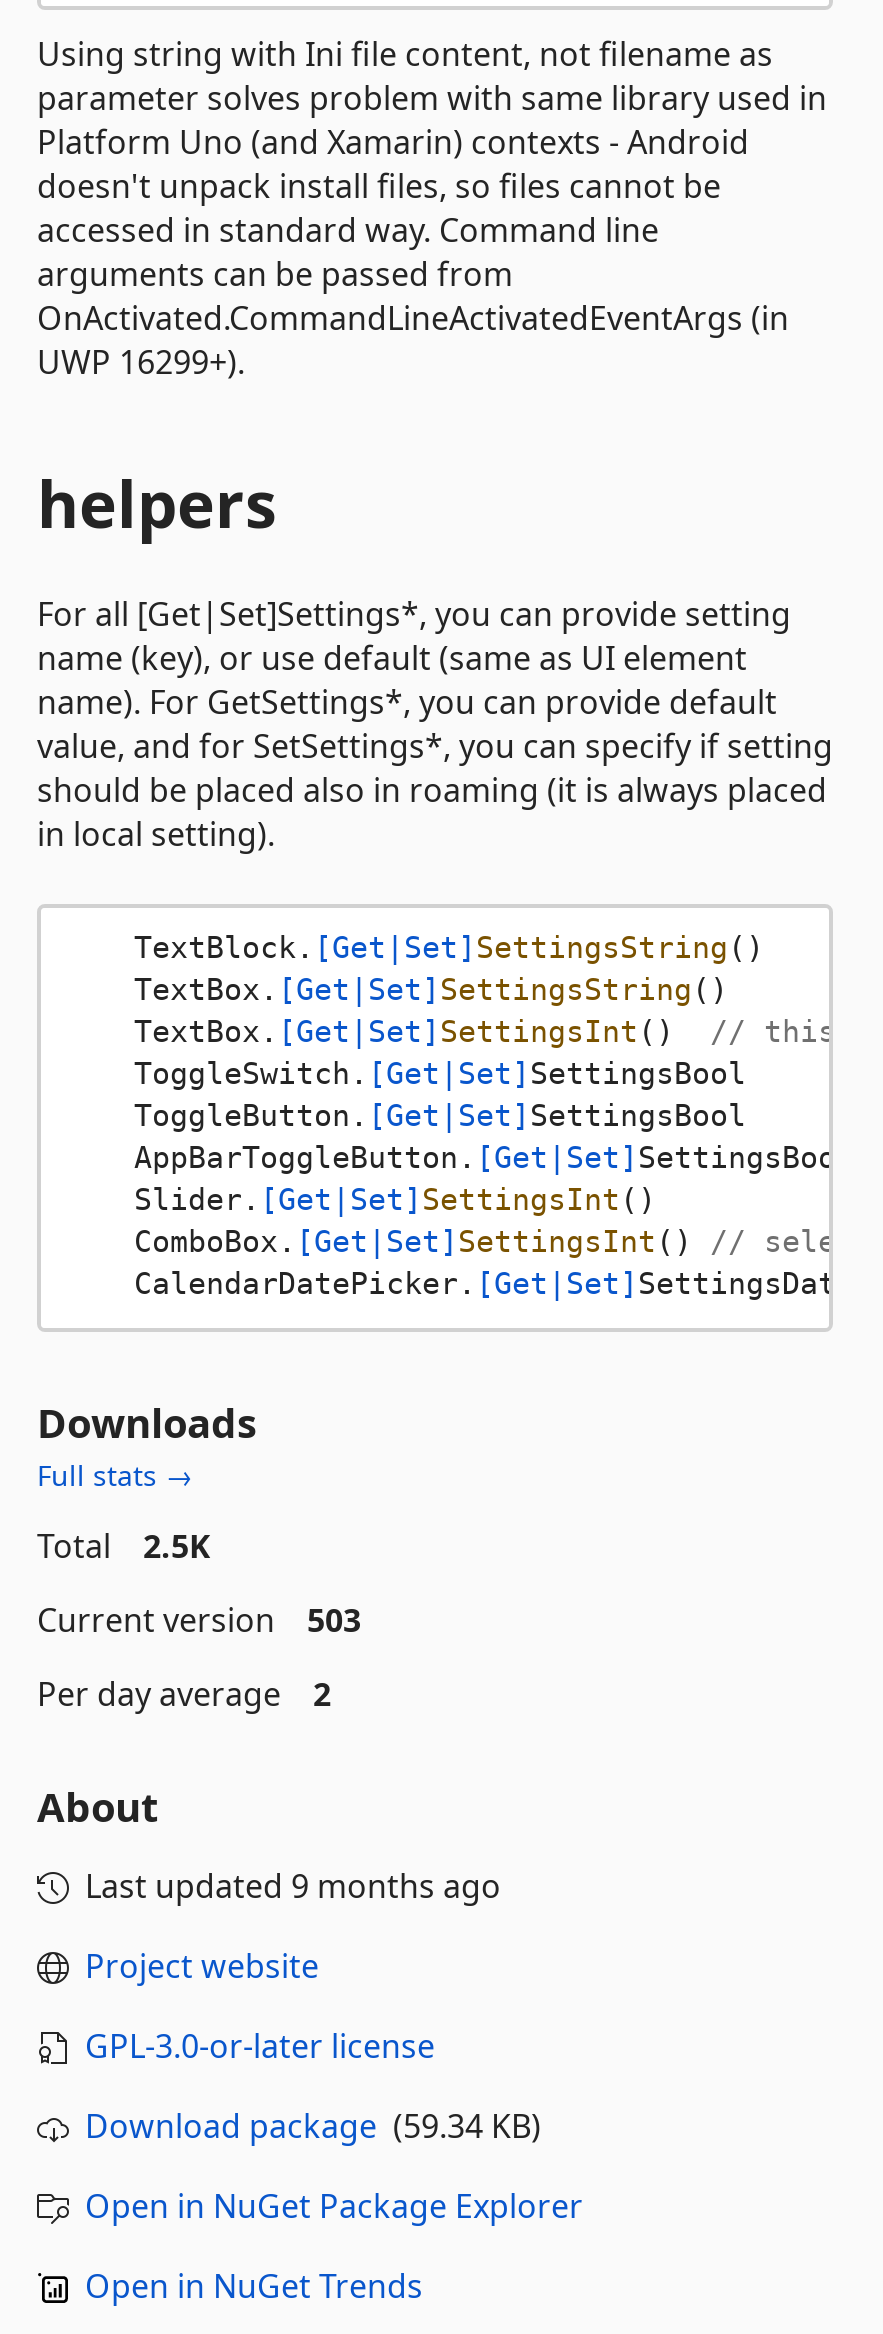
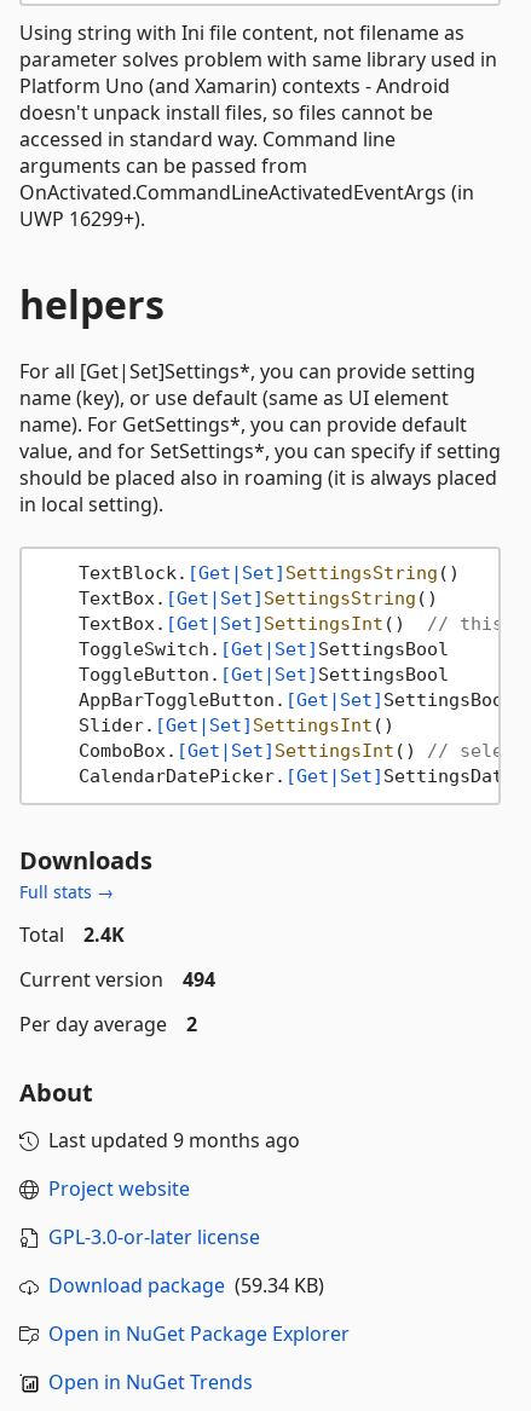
- Total 2.5K
+ Total 2.4K

- Current version 503
+ Current version 494
